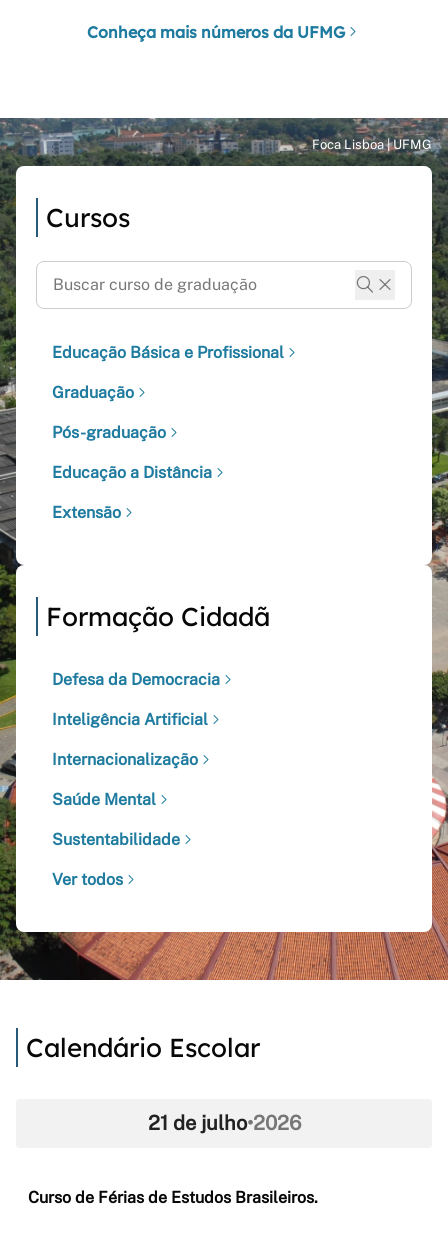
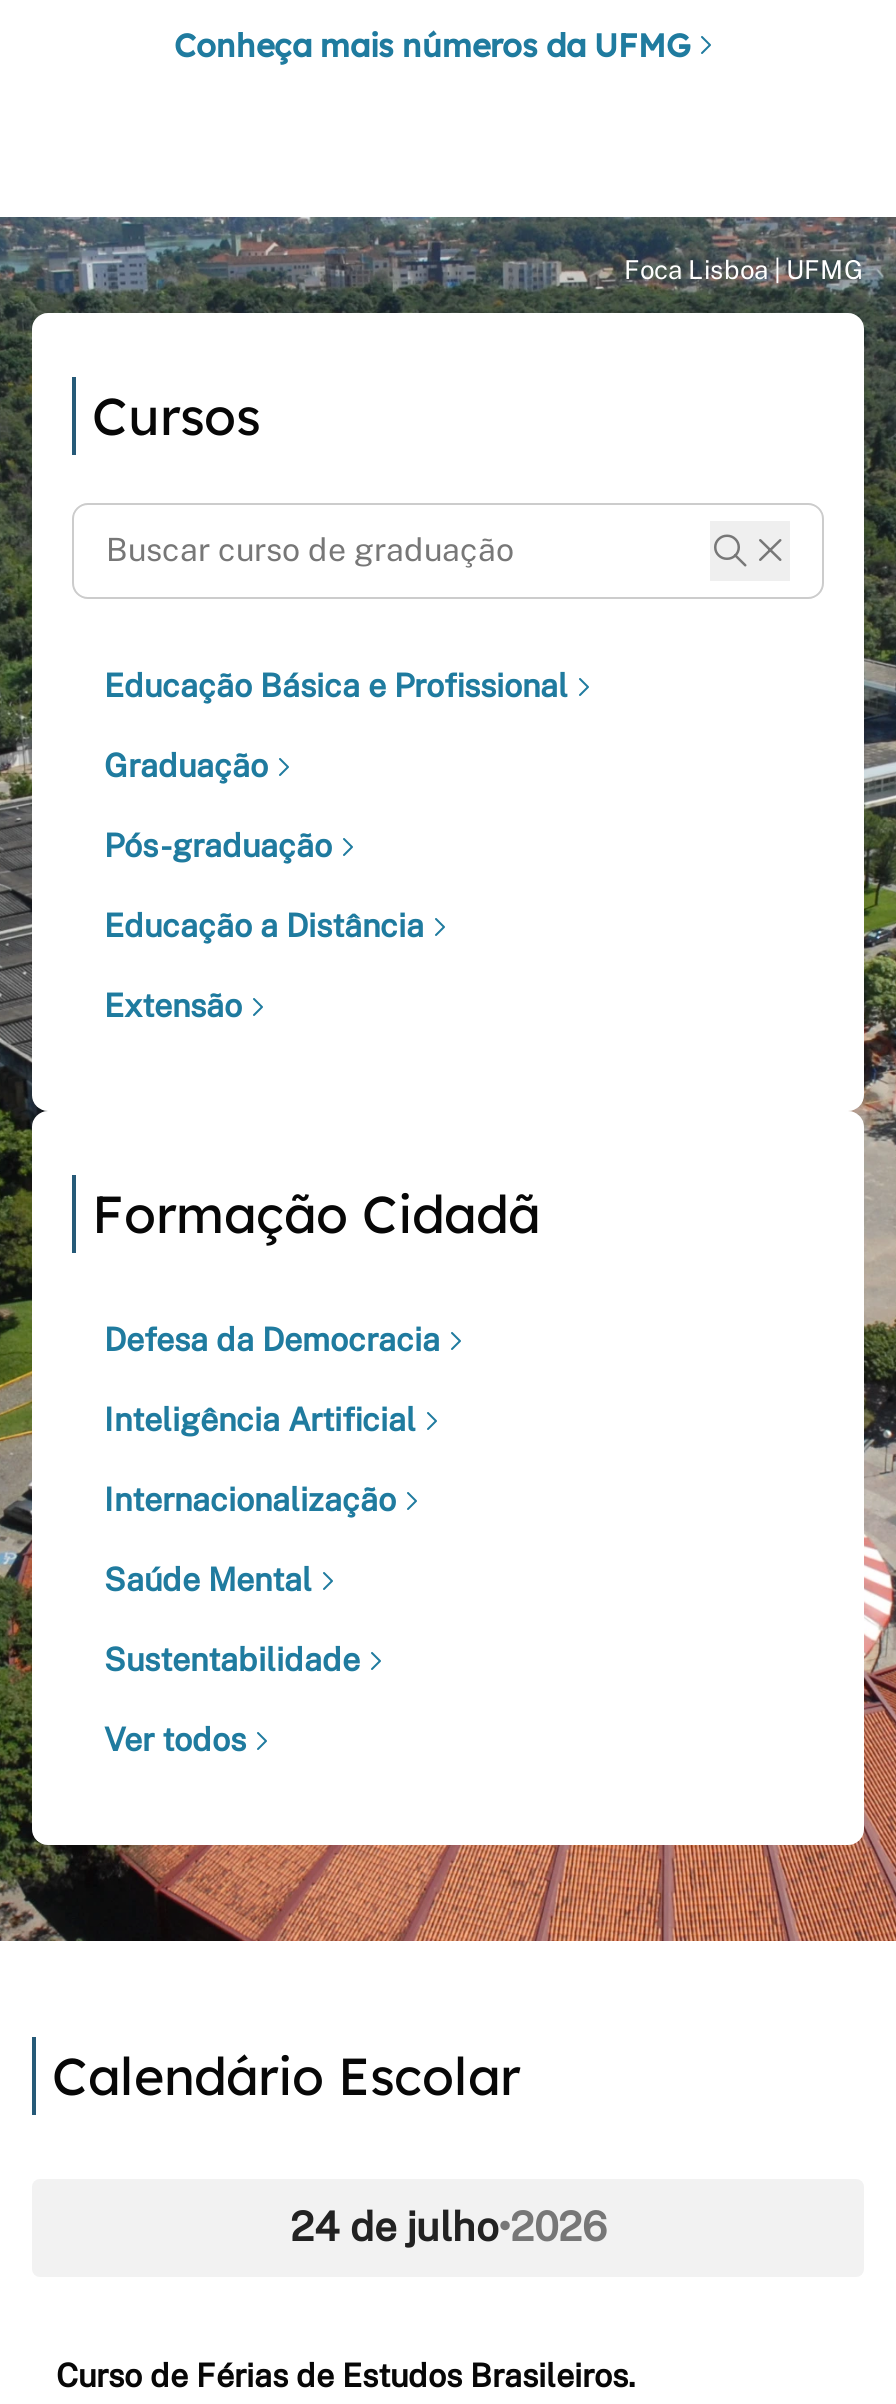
- 21 de julho•2026
+ 24 de julho•2026
